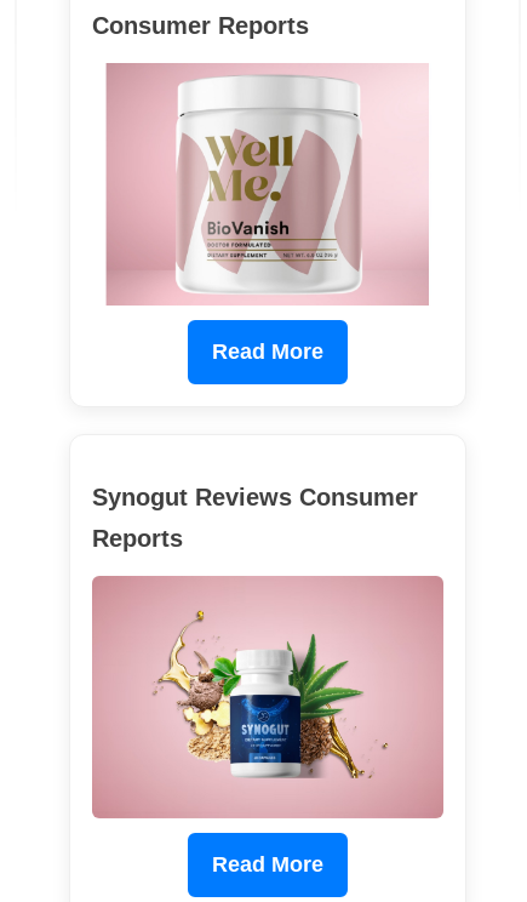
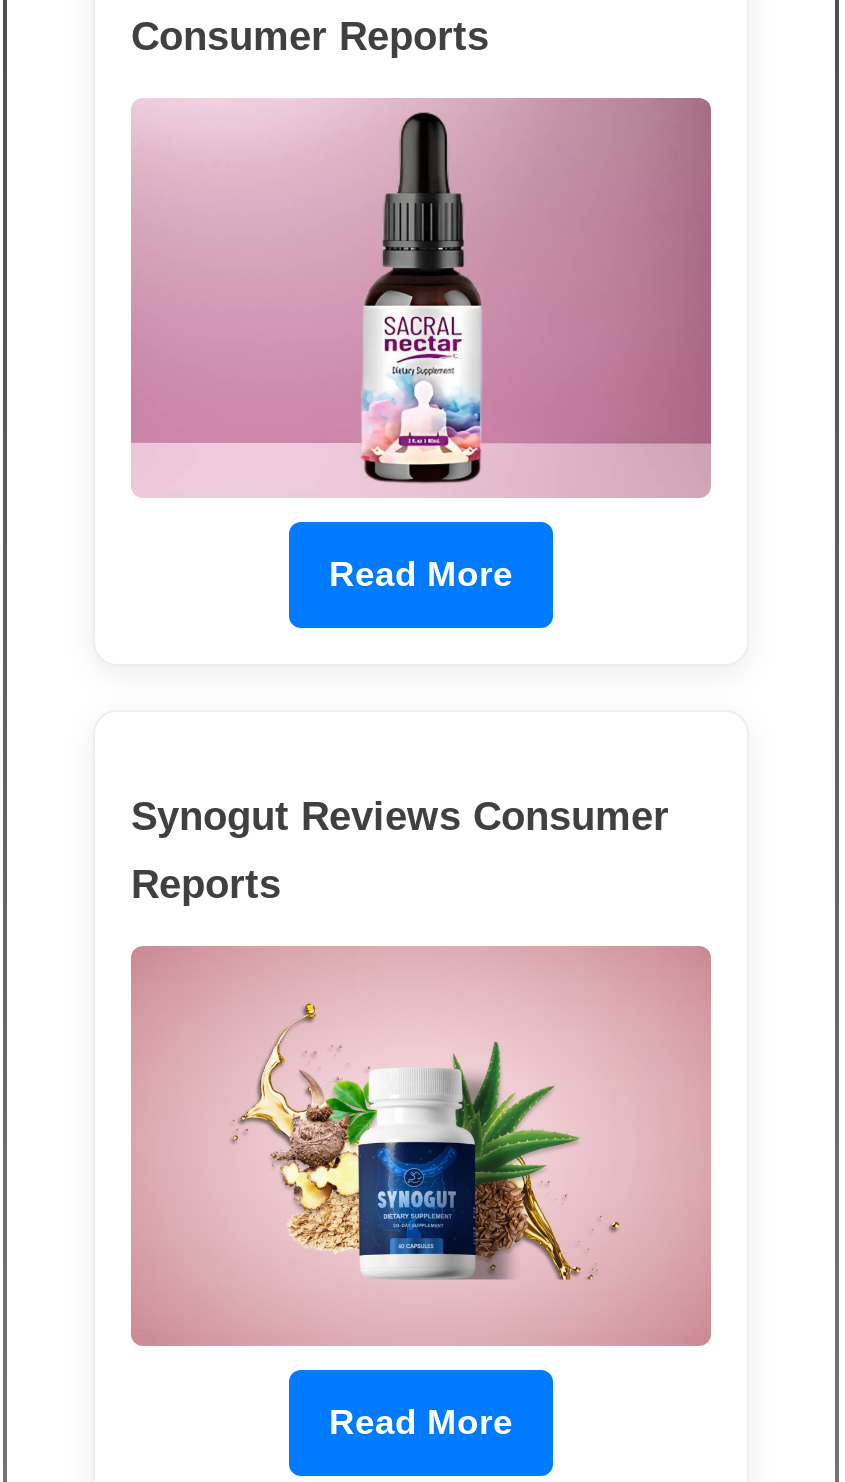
- [image]
+ [image]
